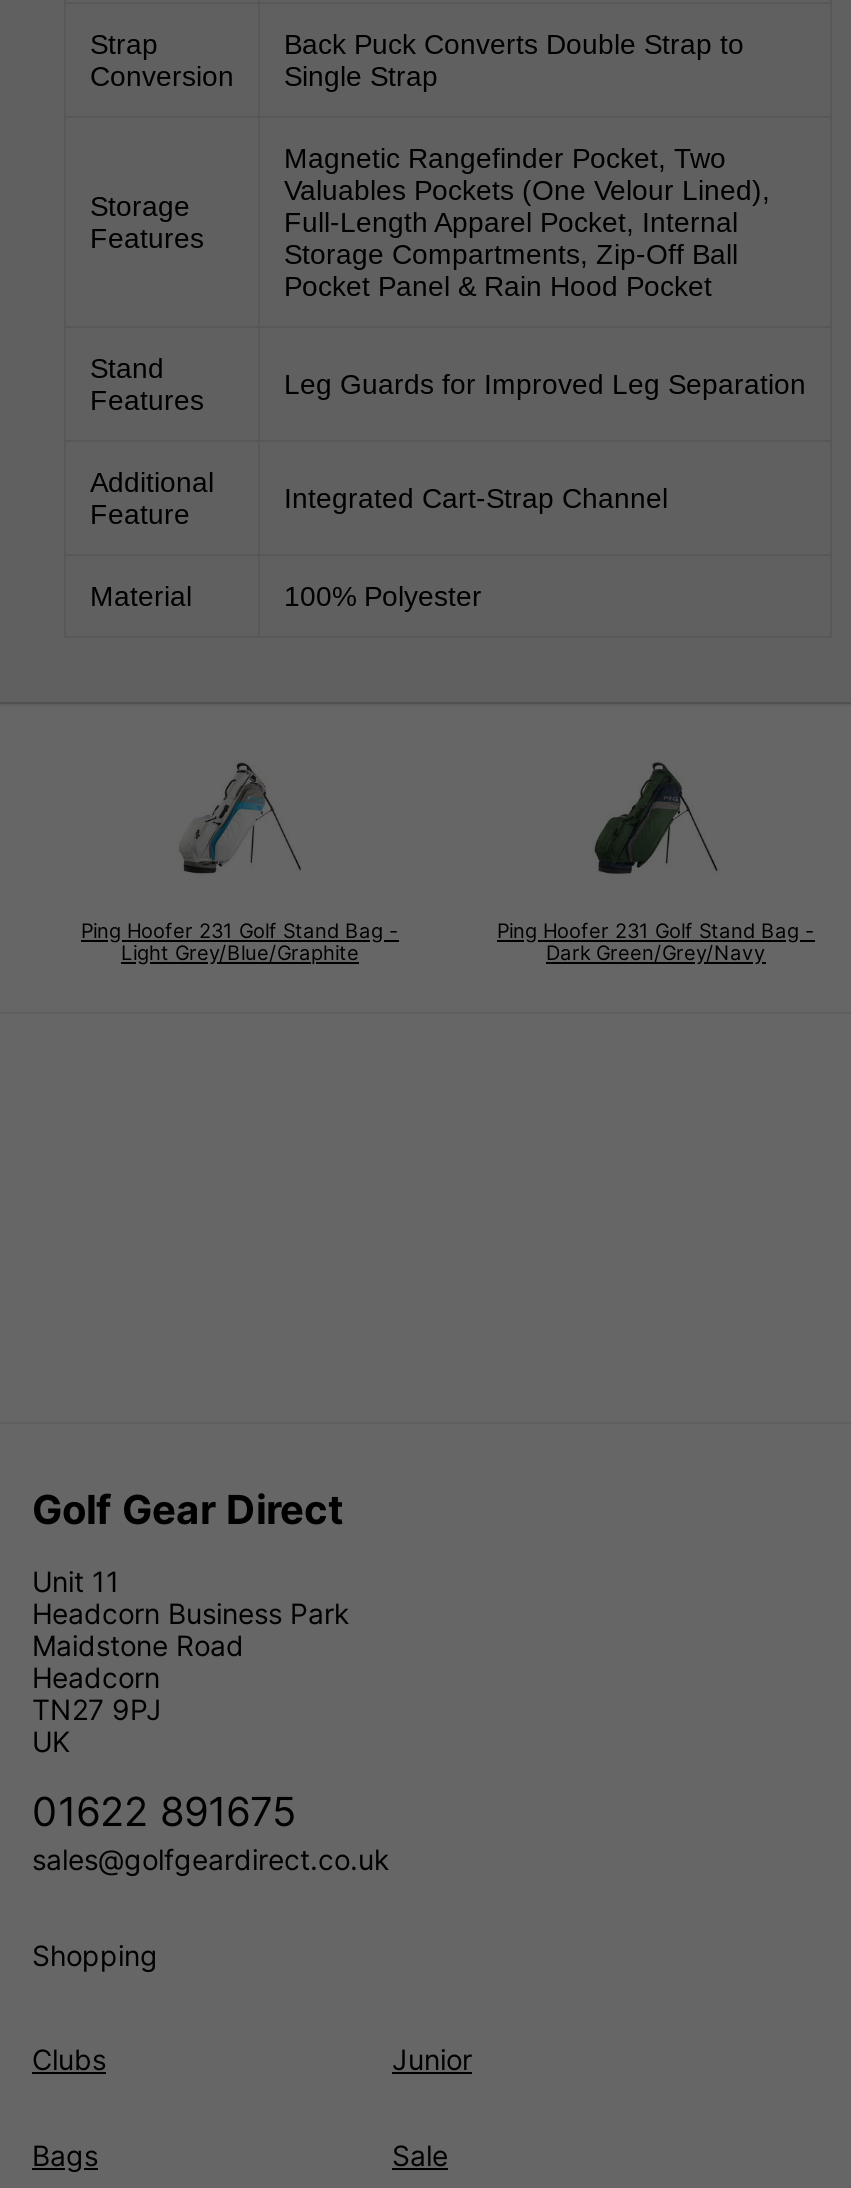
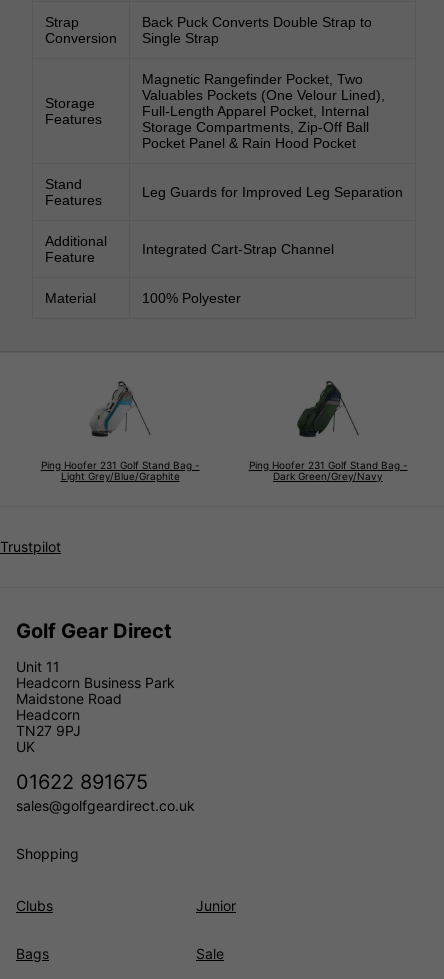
+ Trustpilot
